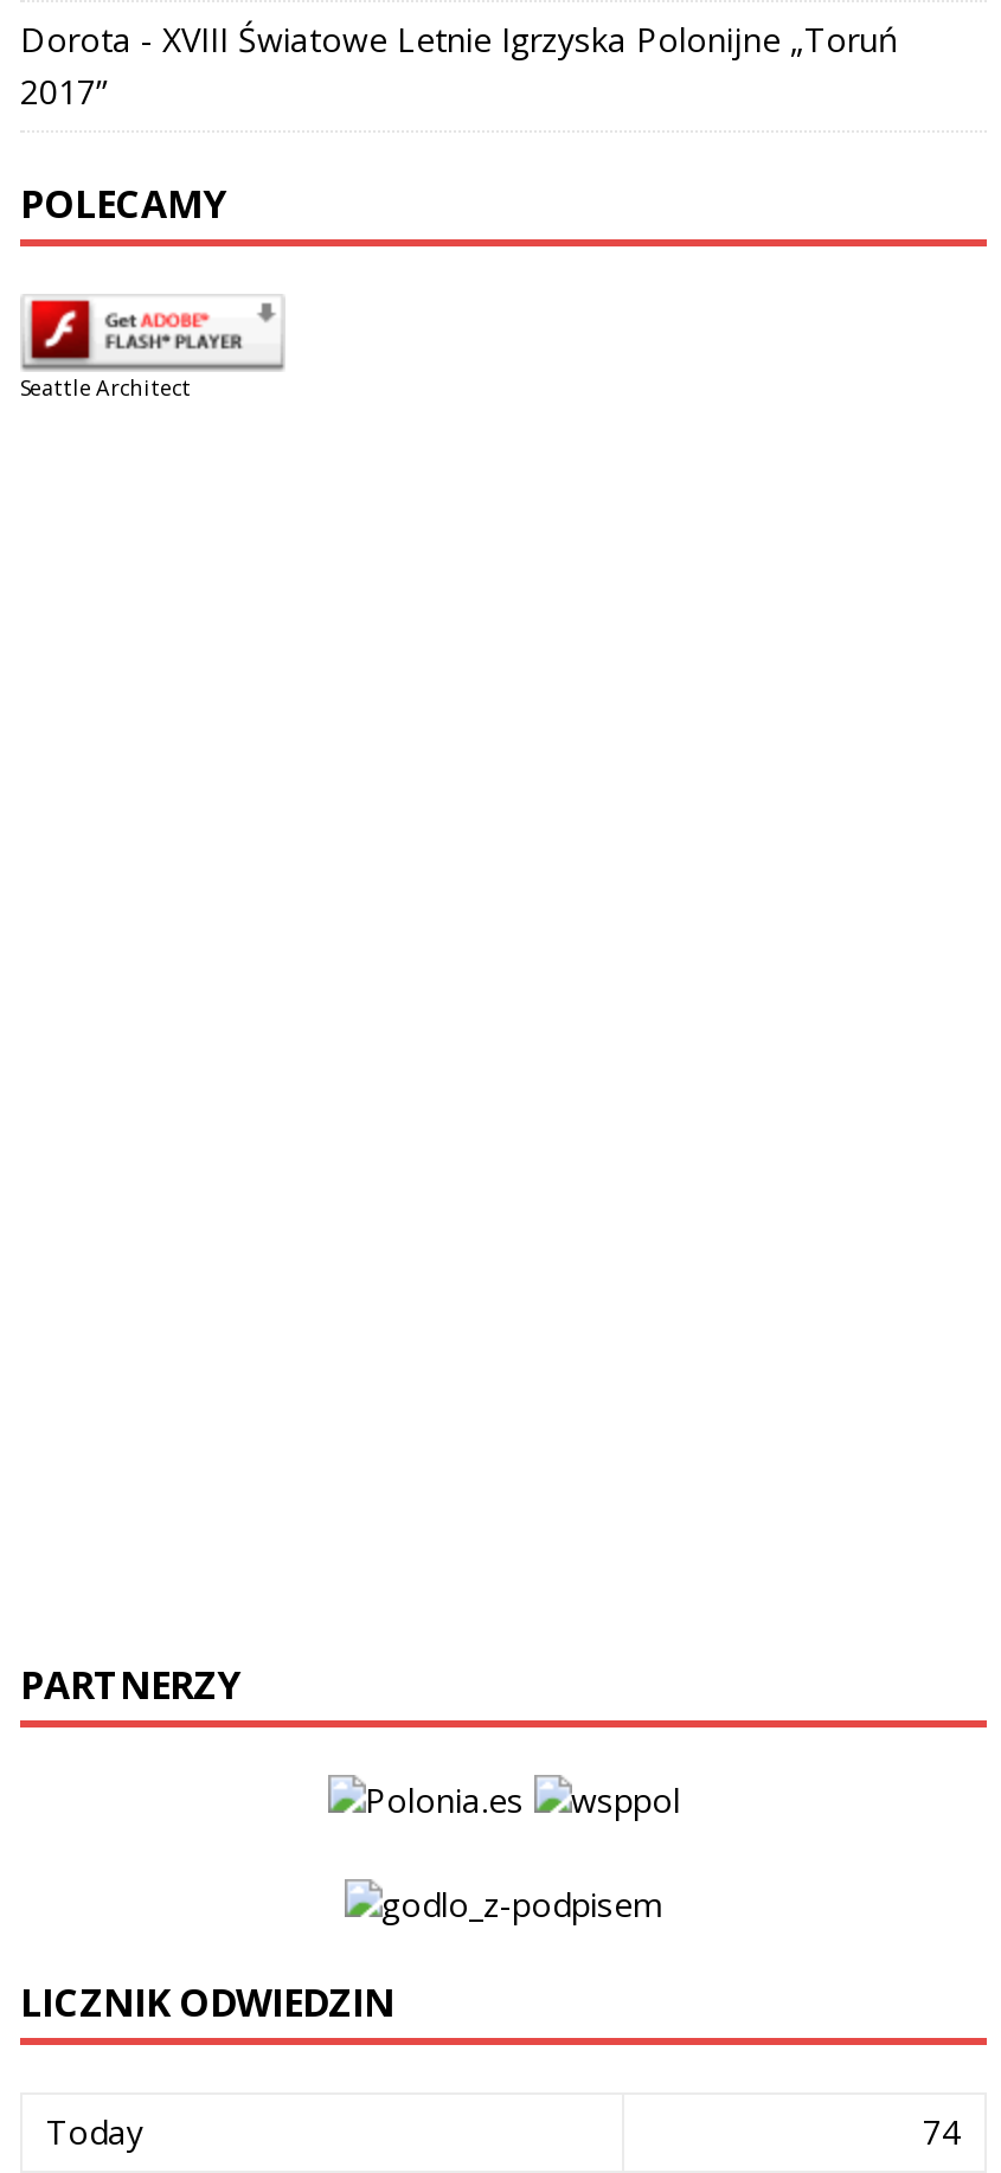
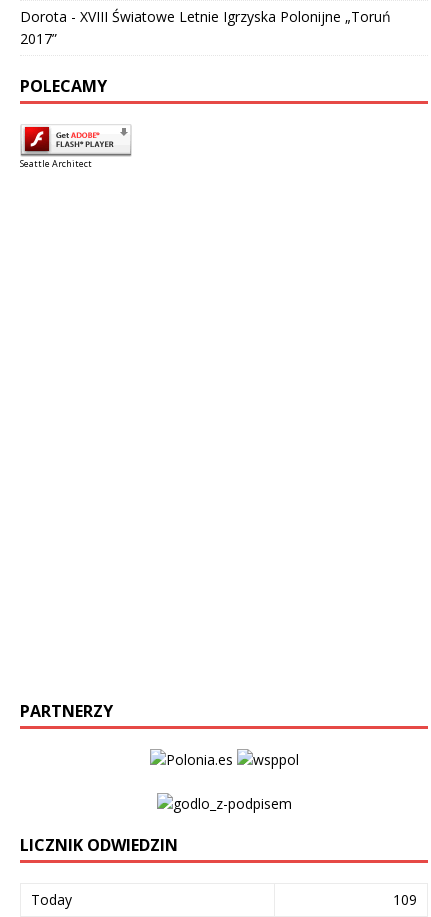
- 74
+ 109
